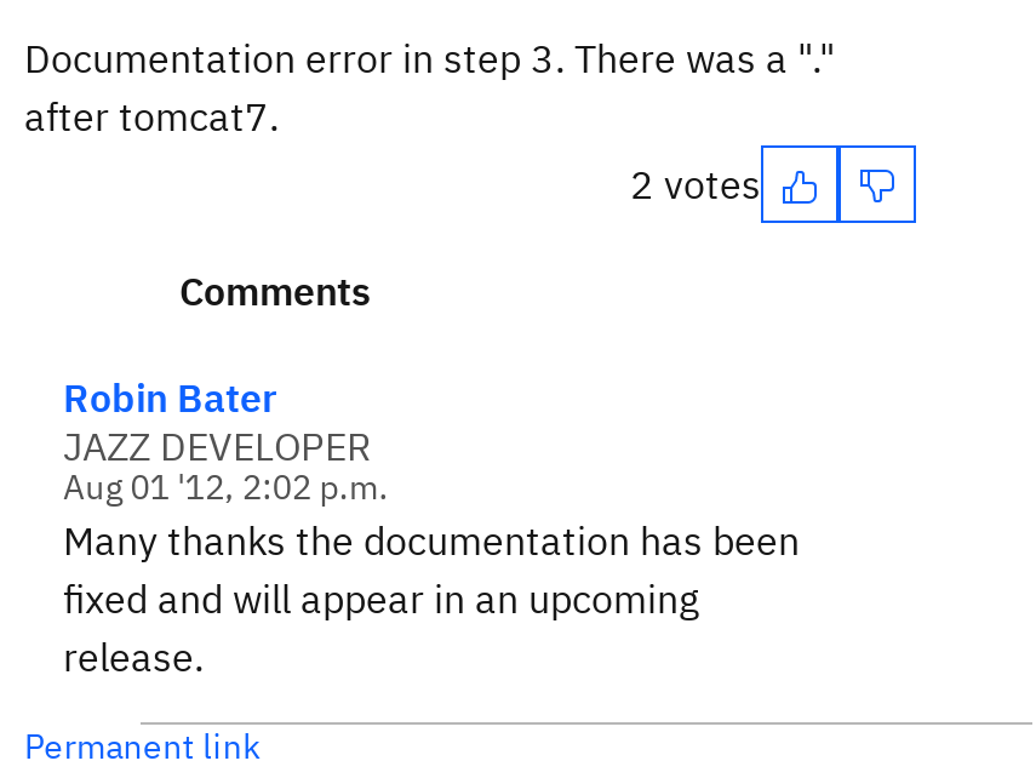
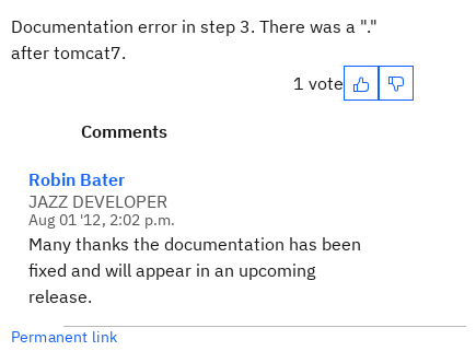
- 2 votes
+ 1 vote
